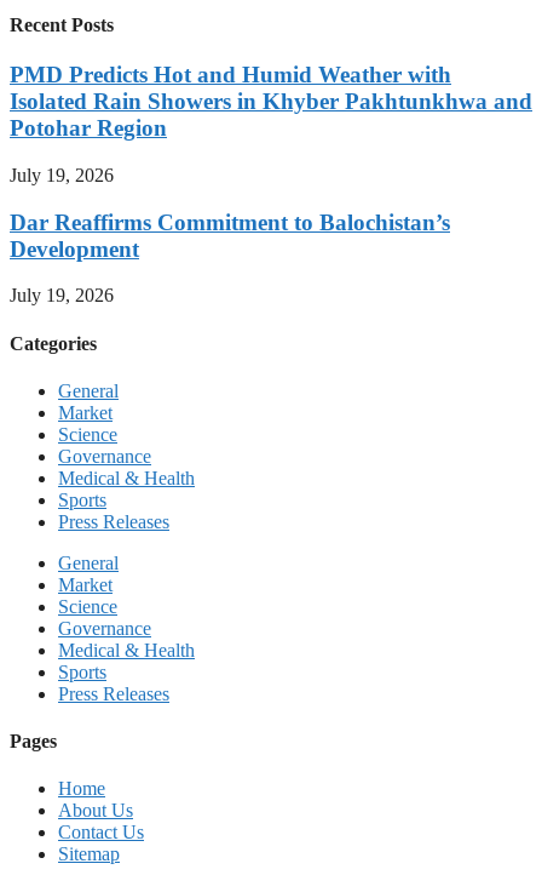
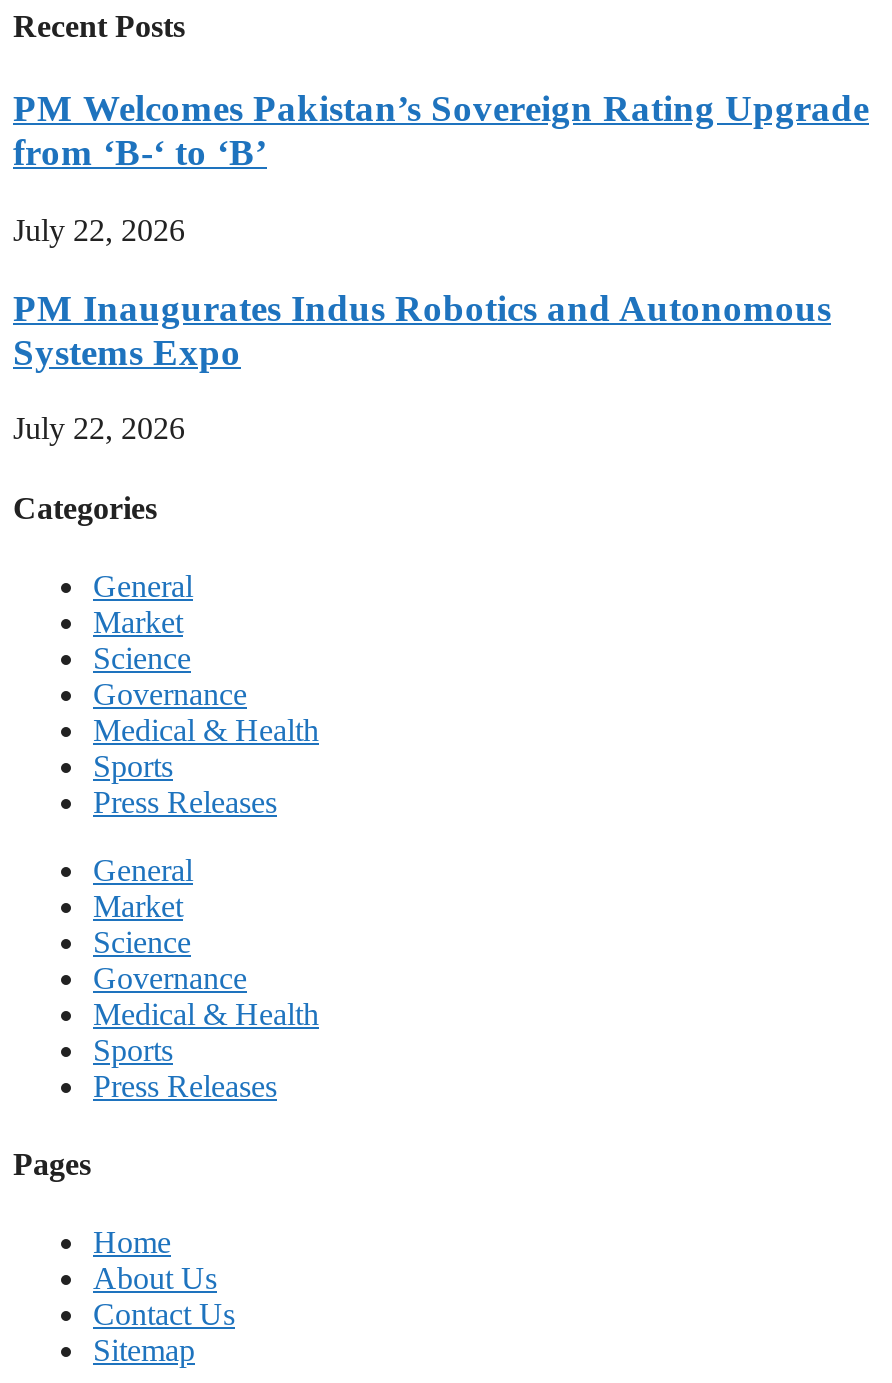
- PMD Predicts Hot and Humid Weather with
- Isolated Rain Showers in Khyber Pakhtunkhwa and
- Potohar Region
+ PM Welcomes Pakistan’s Sovereign Rating Upgrade
+ from ‘B-‘ to ‘B’

- July 19, 2026
+ July 22, 2026

- Dar Reaffirms Commitment to Balochistan’s
- Development
+ PM Inaugurates Indus Robotics and Autonomous
+ Systems Expo

- July 19, 2026
+ July 22, 2026
